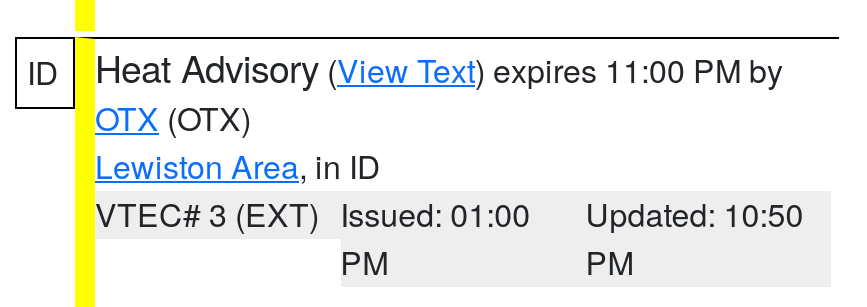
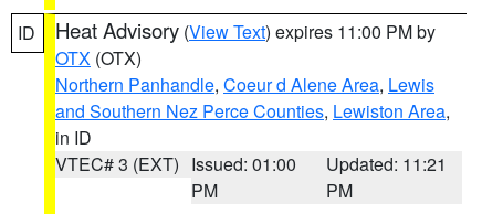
- Lewiston Area, in ID
+ Northern Panhandle, Coeur d Alene Area, Lewis
+ and Southern Nez Perce Counties, Lewiston Area,
+ in ID

- VTEC# 3 (EXT) Issued: 01:00 Updated: 10:50
+ VTEC# 3 (EXT) Issued: 01:00 Updated: 11:21
